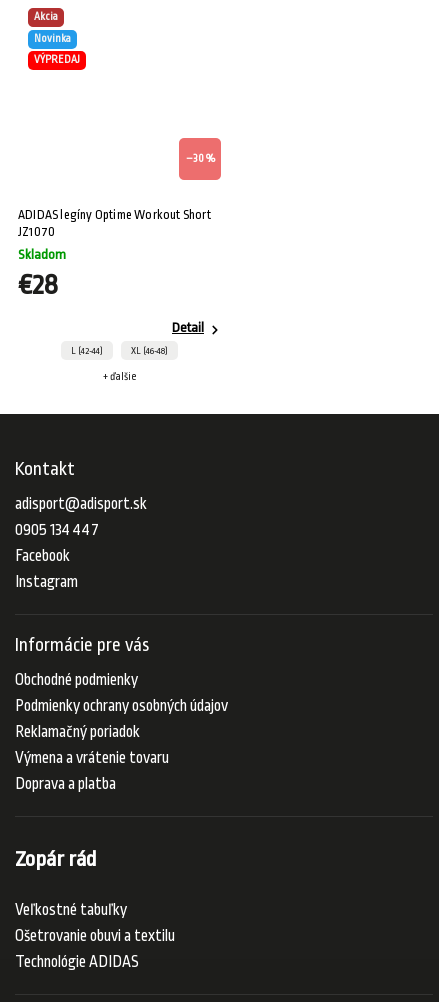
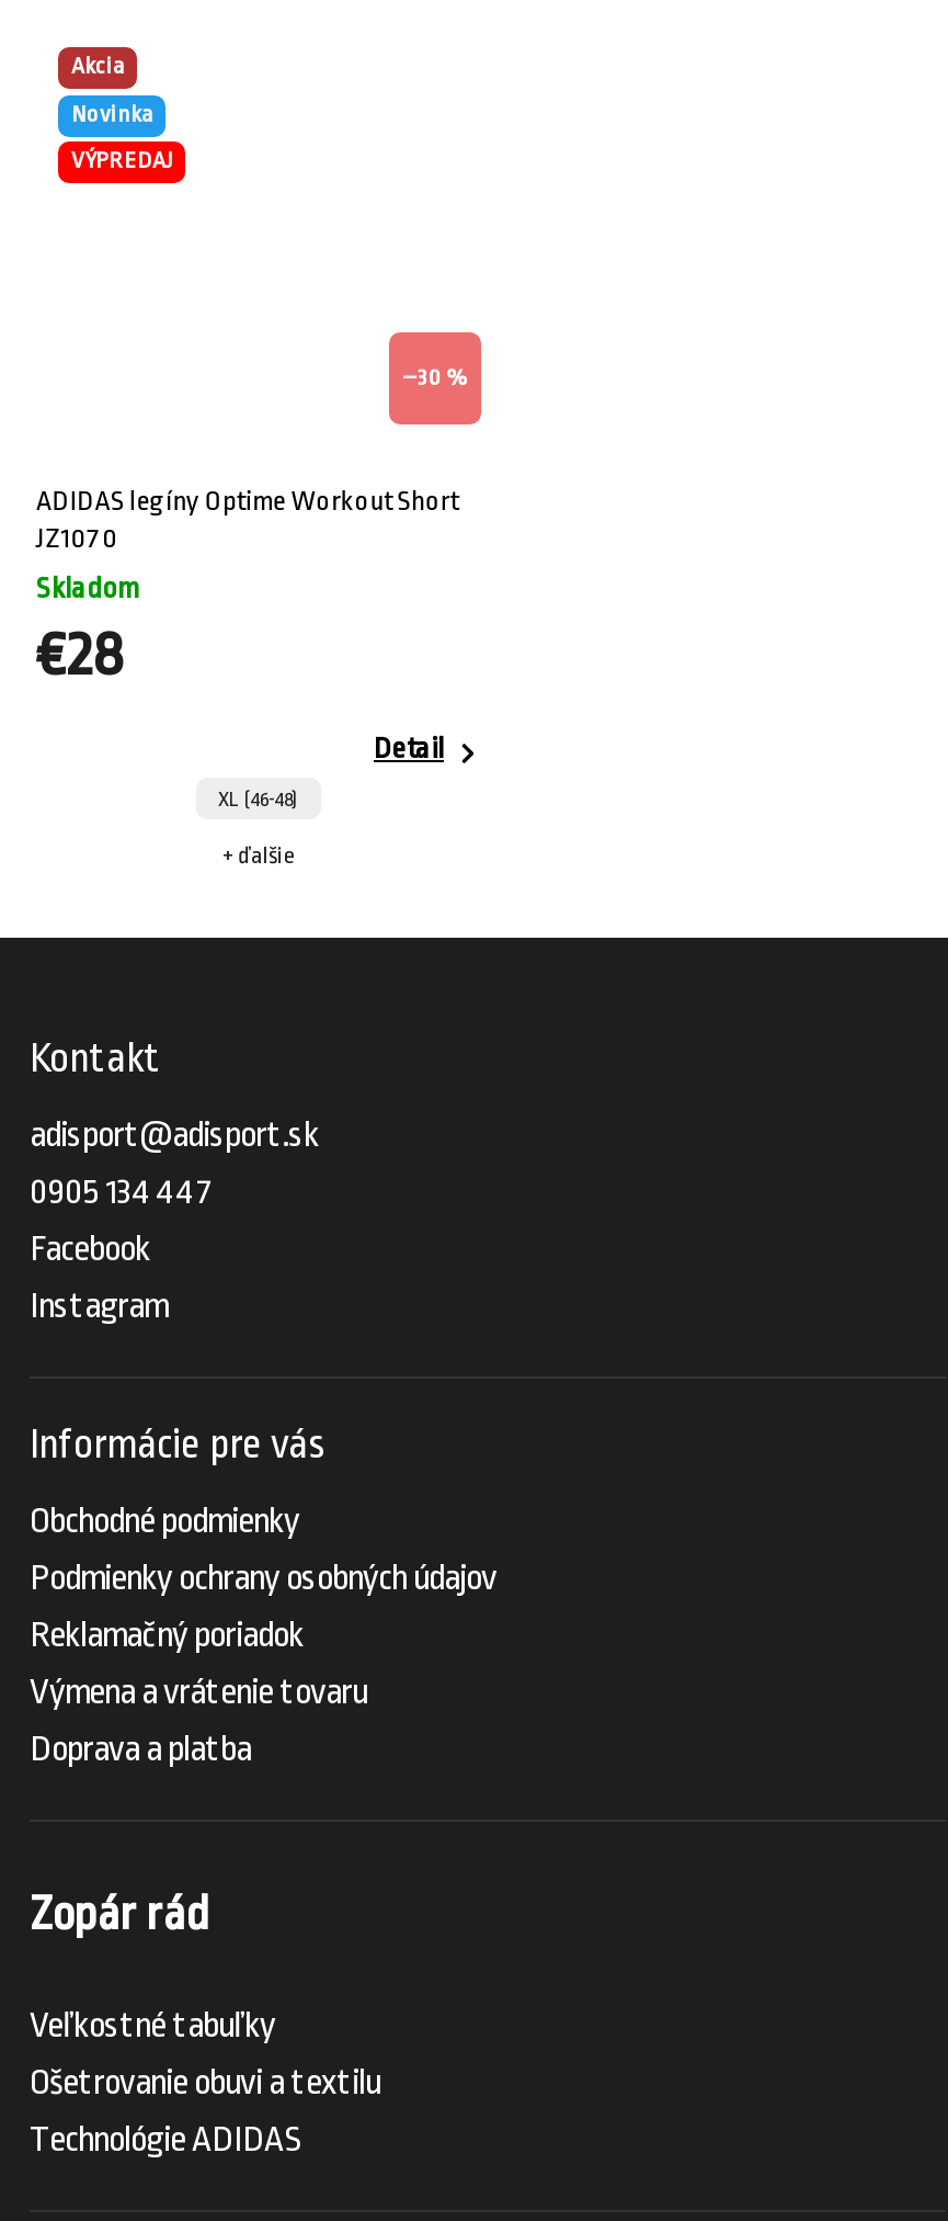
- L (42-44)
